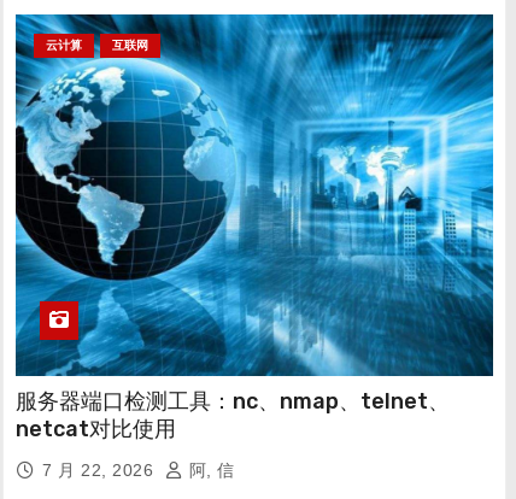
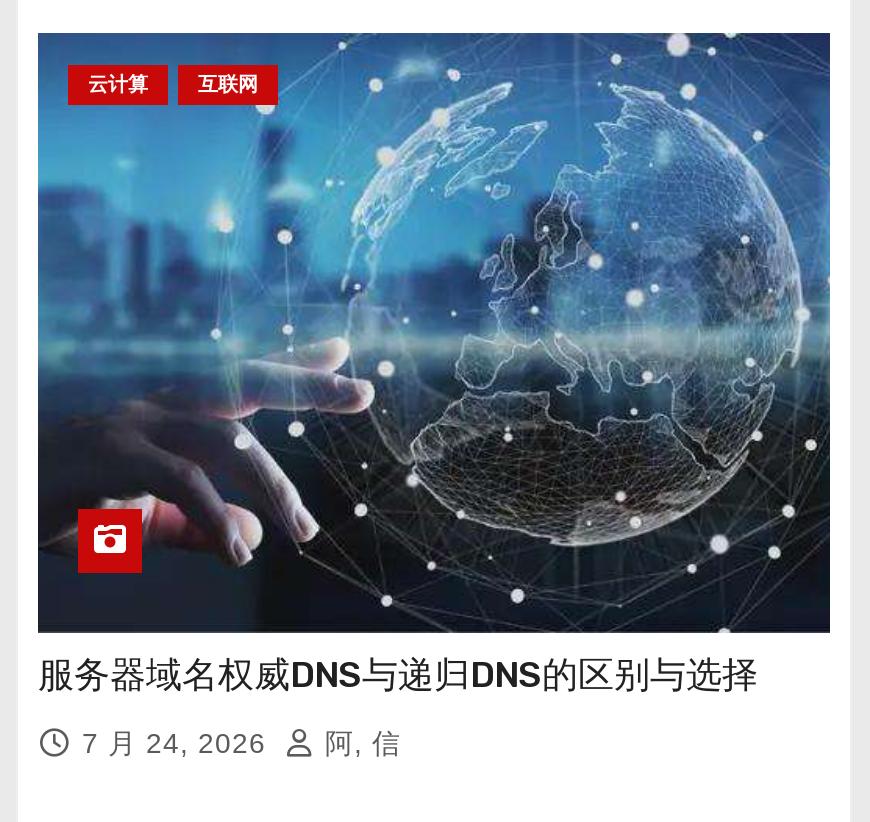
- [image]
- 服务器端口检测工具：nc、nmap、telnet、
- netcat对比使用
+ [image]
+ 服务器域名权威DNS与递归DNS的区别与选择

- 7 月 22, 2026 阿, 信
+ 7 月 24, 2026 阿, 信
